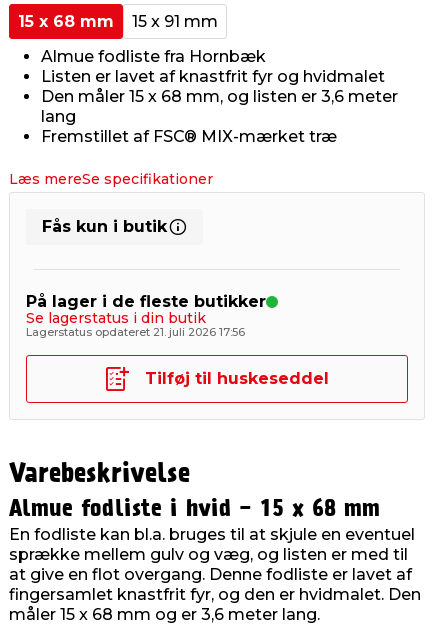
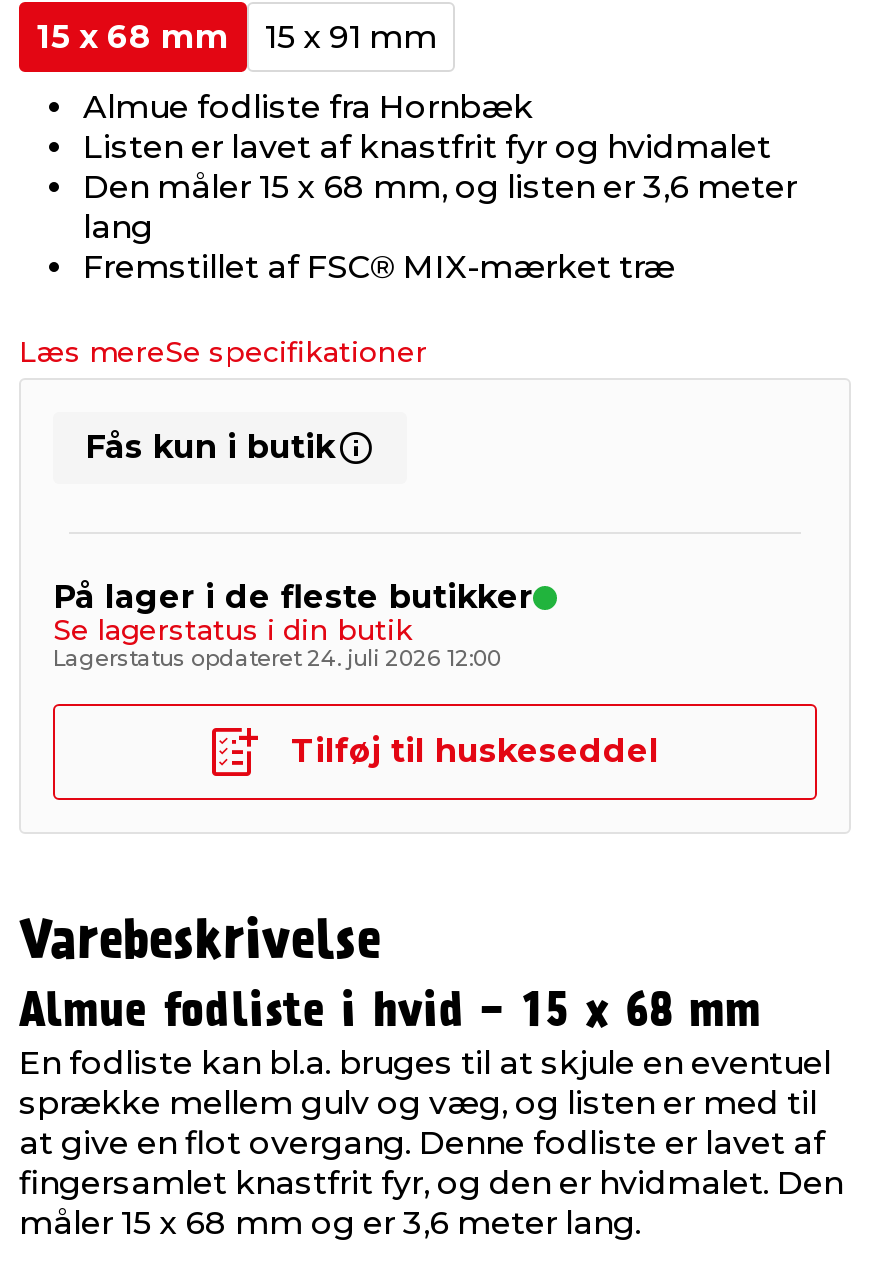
- Lagerstatus opdateret 21. juli 2026 17:56
+ Lagerstatus opdateret 24. juli 2026 12:00
